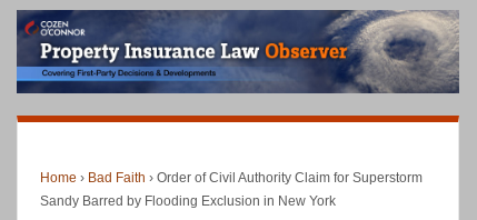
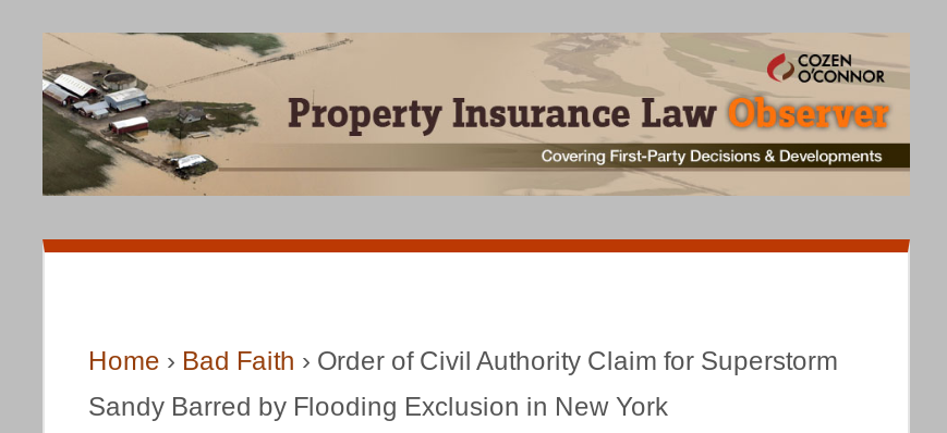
- [image]
+ [image]
